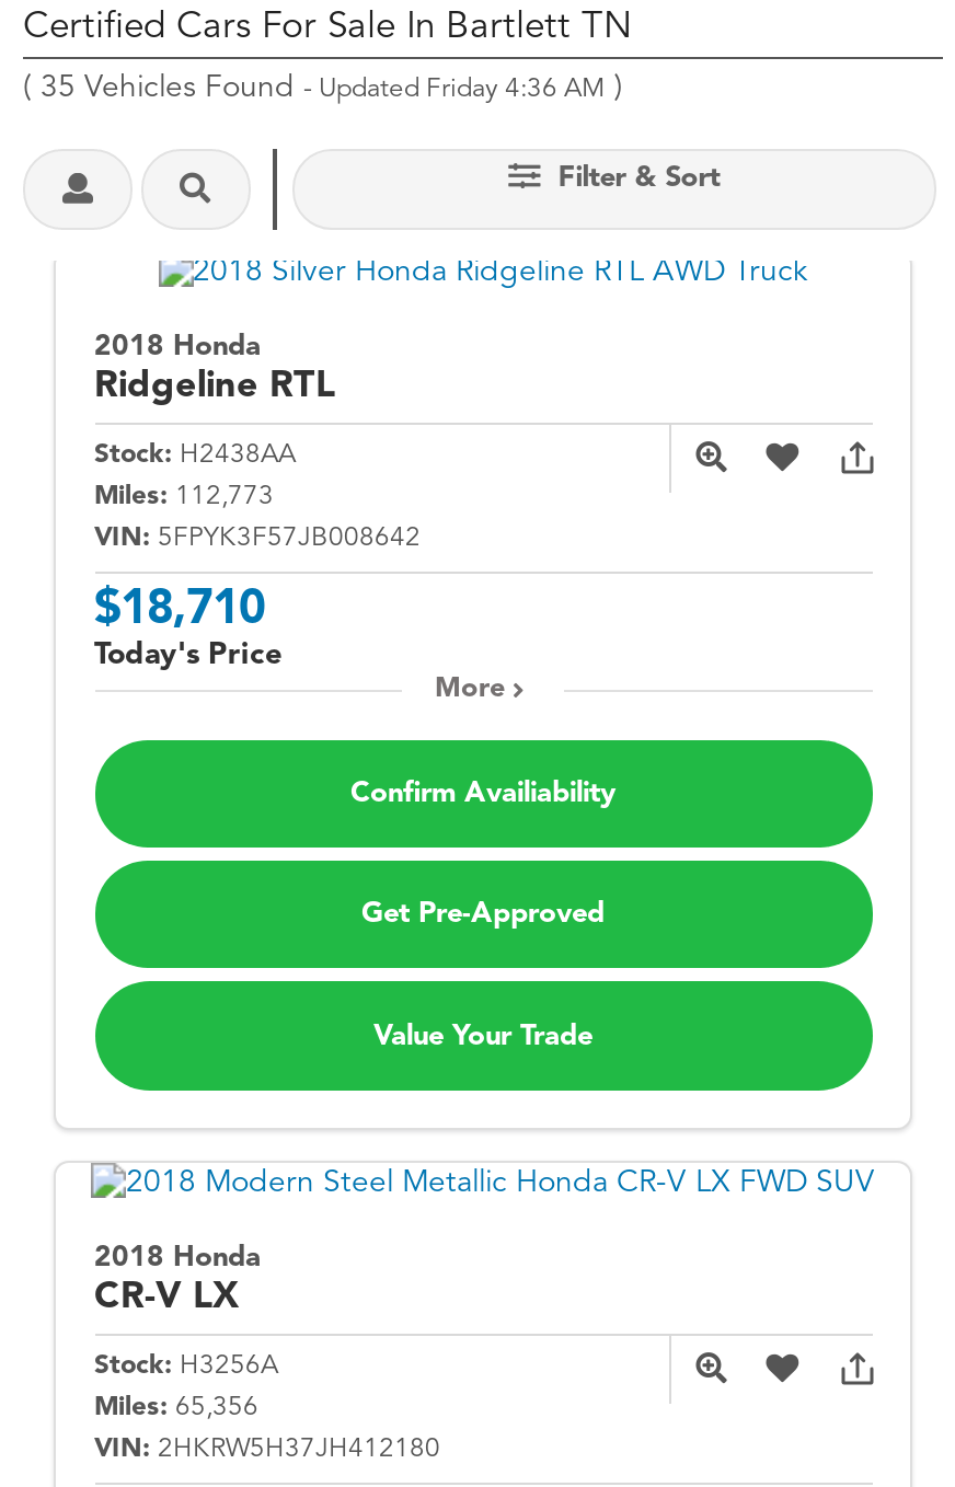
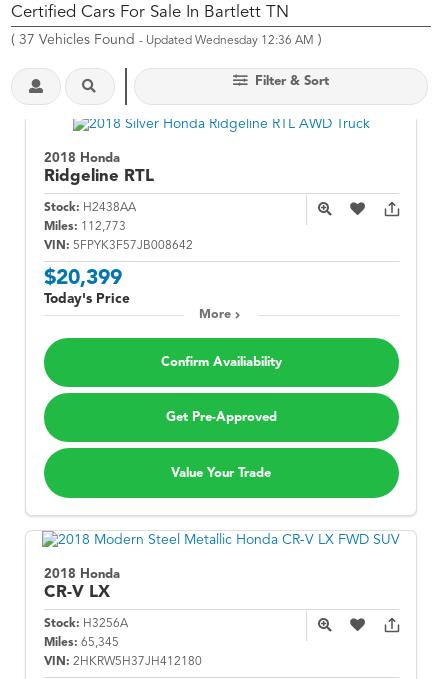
- (35 Vehicles Found - Updated Friday 4:36 AM)
+ (37 Vehicles Found - Updated Wednesday 12:36 AM)

- $18,710
+ $20,399

- Miles: 65,356
+ Miles: 65,345
